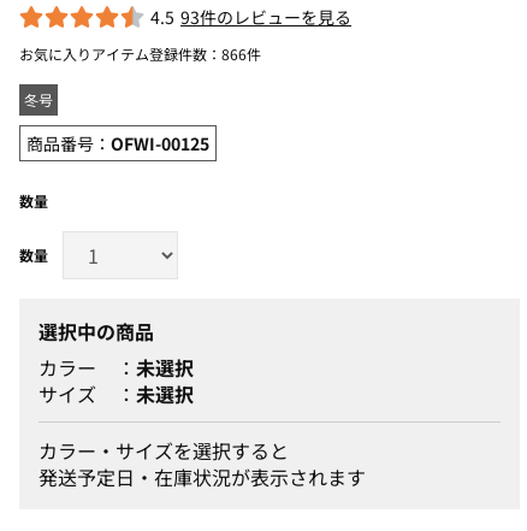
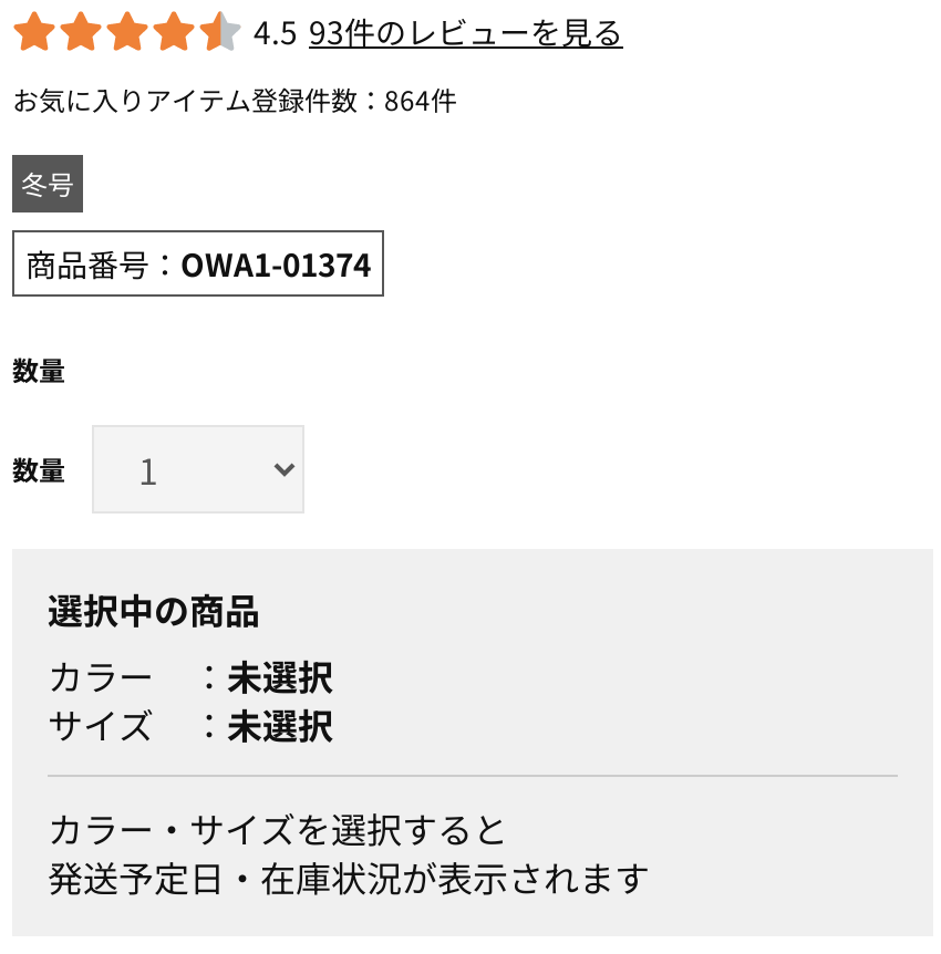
- お気に入りアイテム登録件数：866件
+ お気に入りアイテム登録件数：864件

- 商品番号：OFWI-00125
+ 商品番号：OWA1-01374
